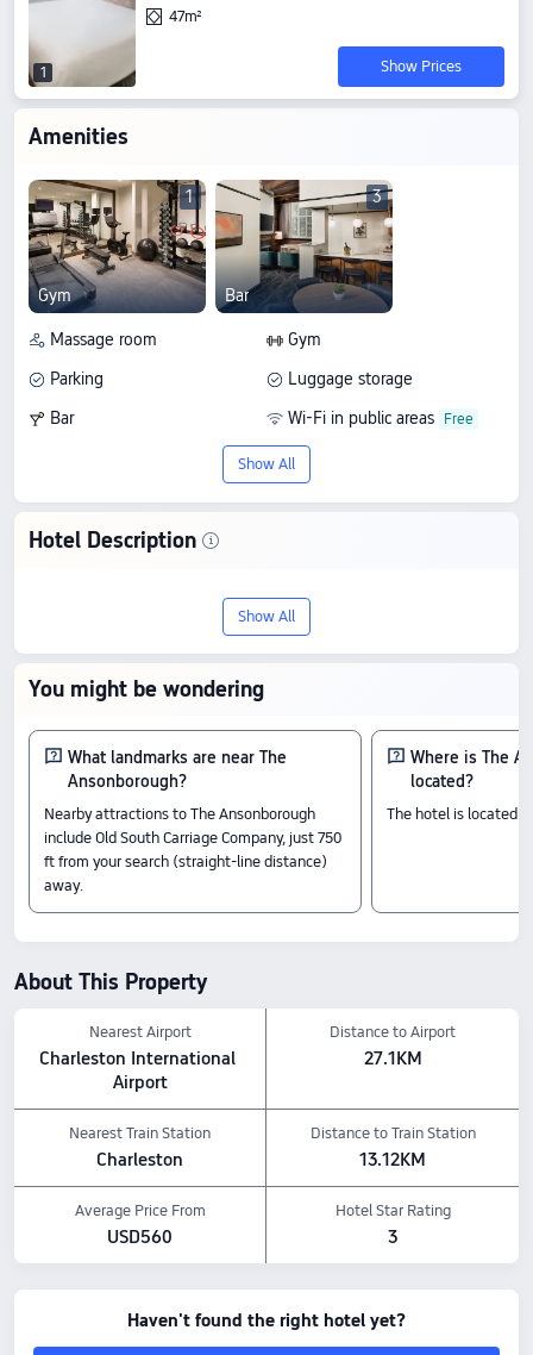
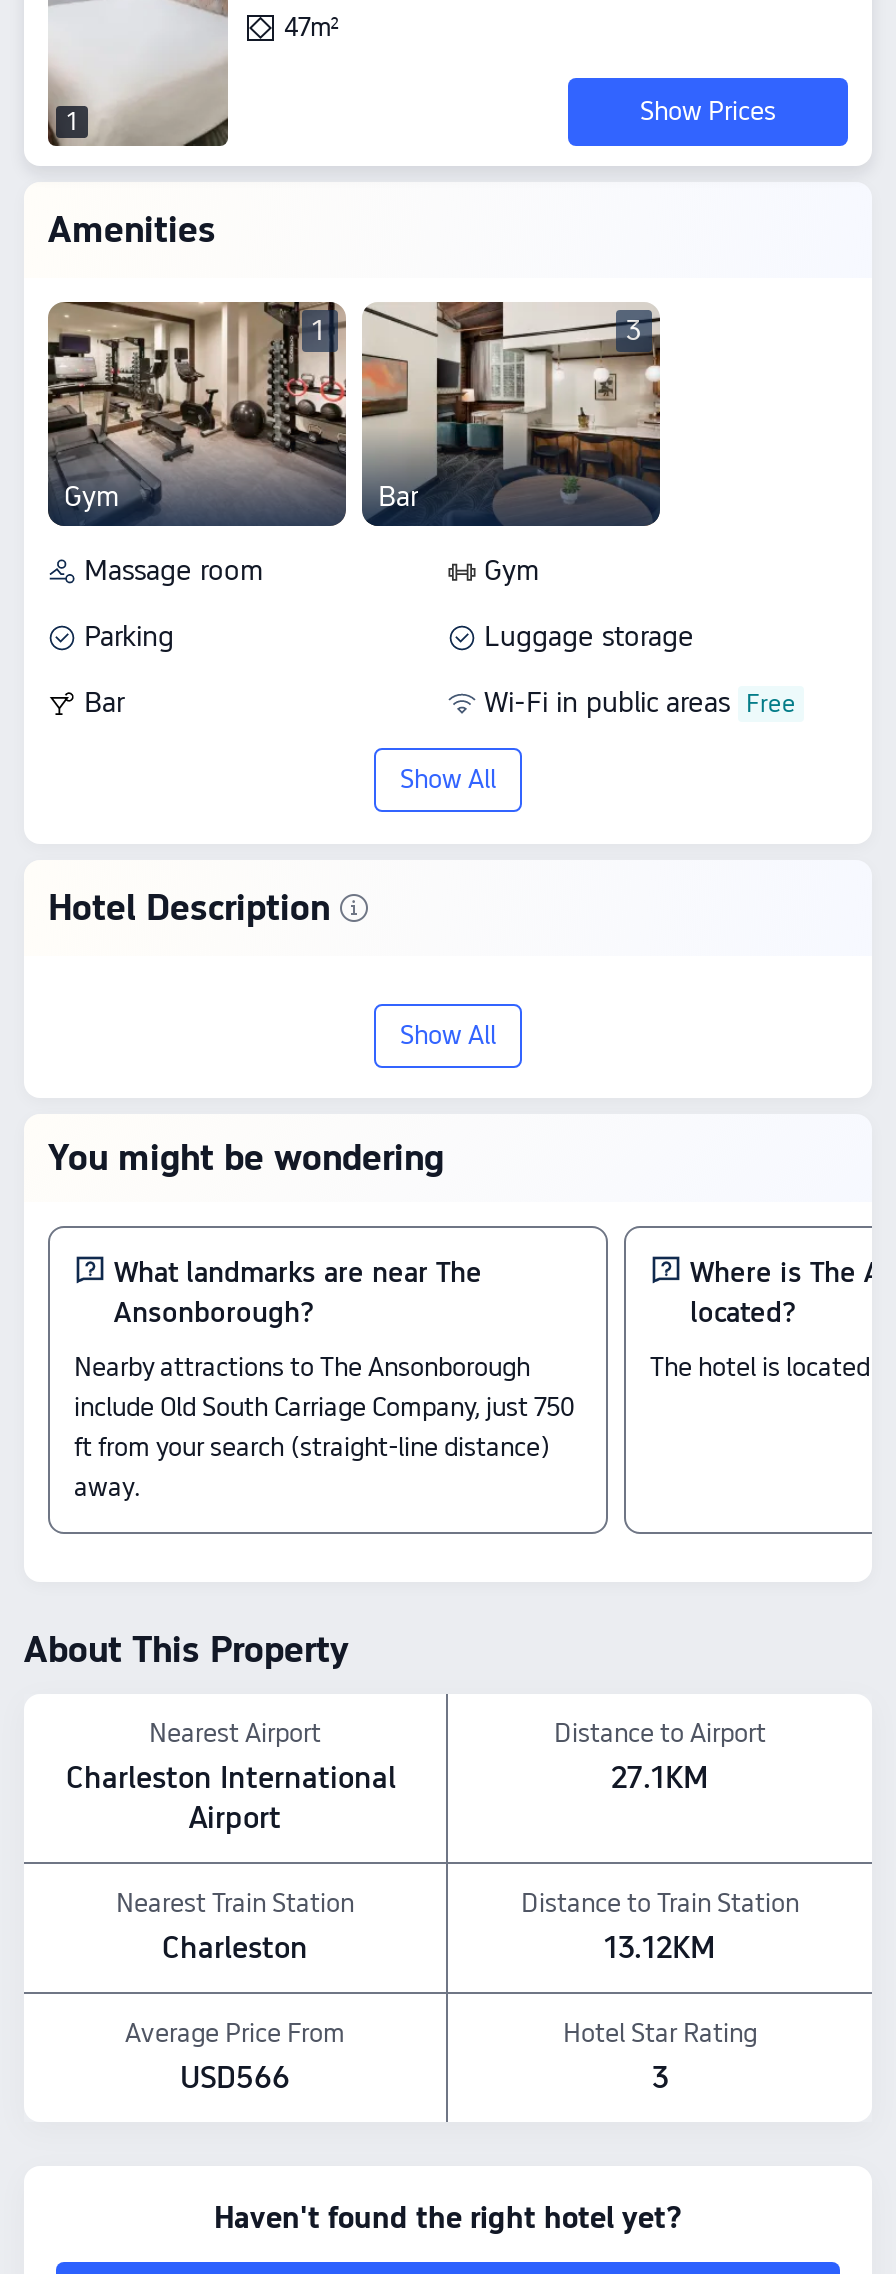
- USD560
+ USD566
